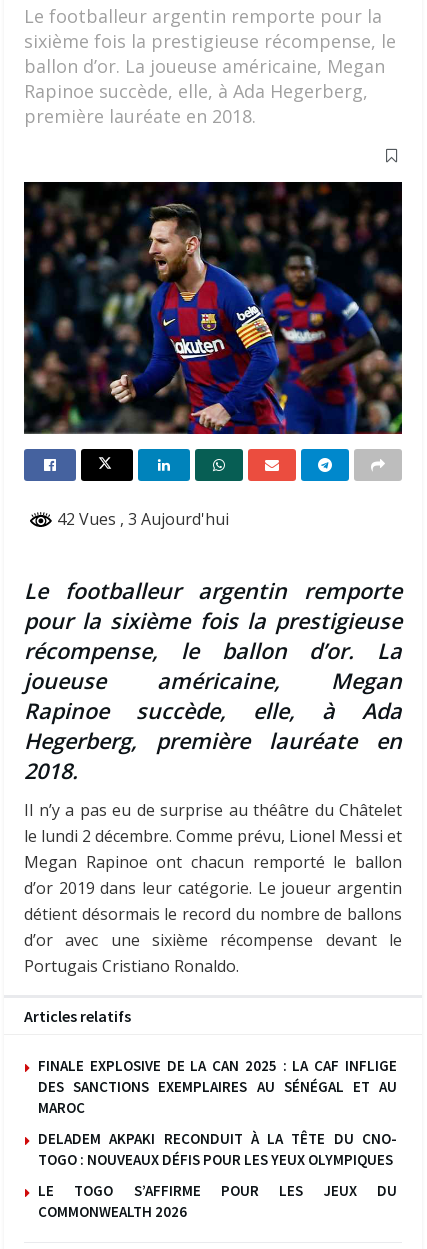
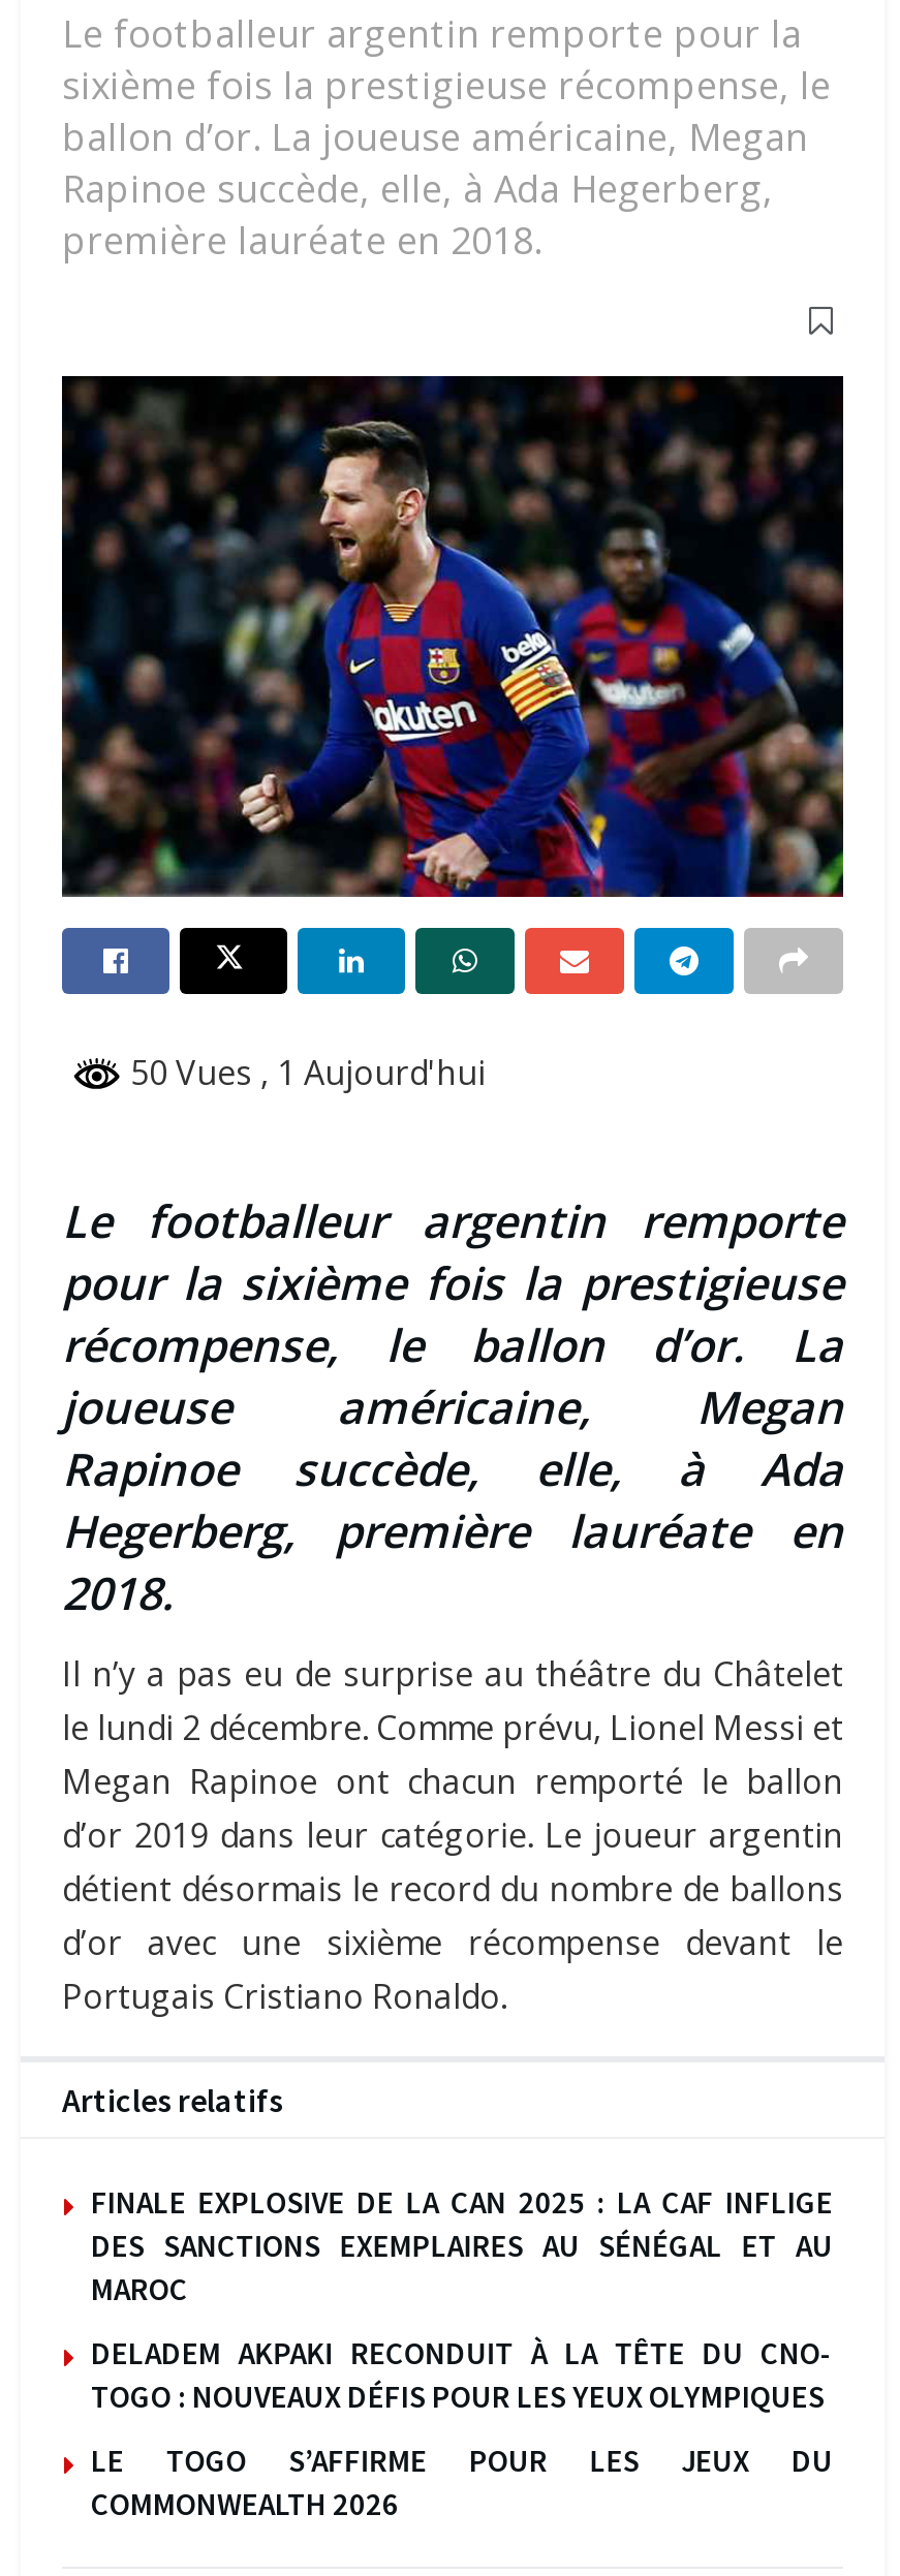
- 42 Vues, 3 Aujourd'hui
+ 50 Vues, 1 Aujourd'hui
